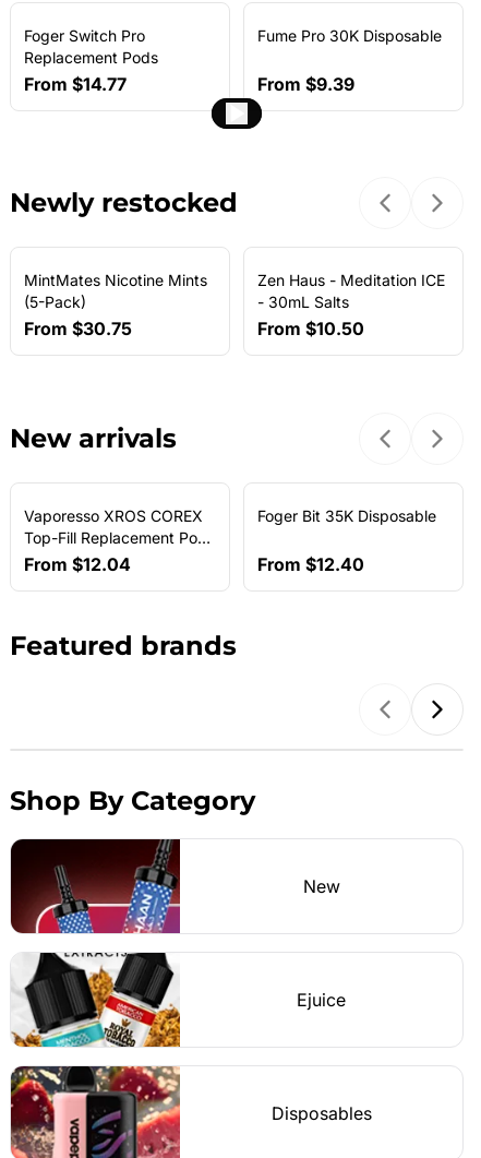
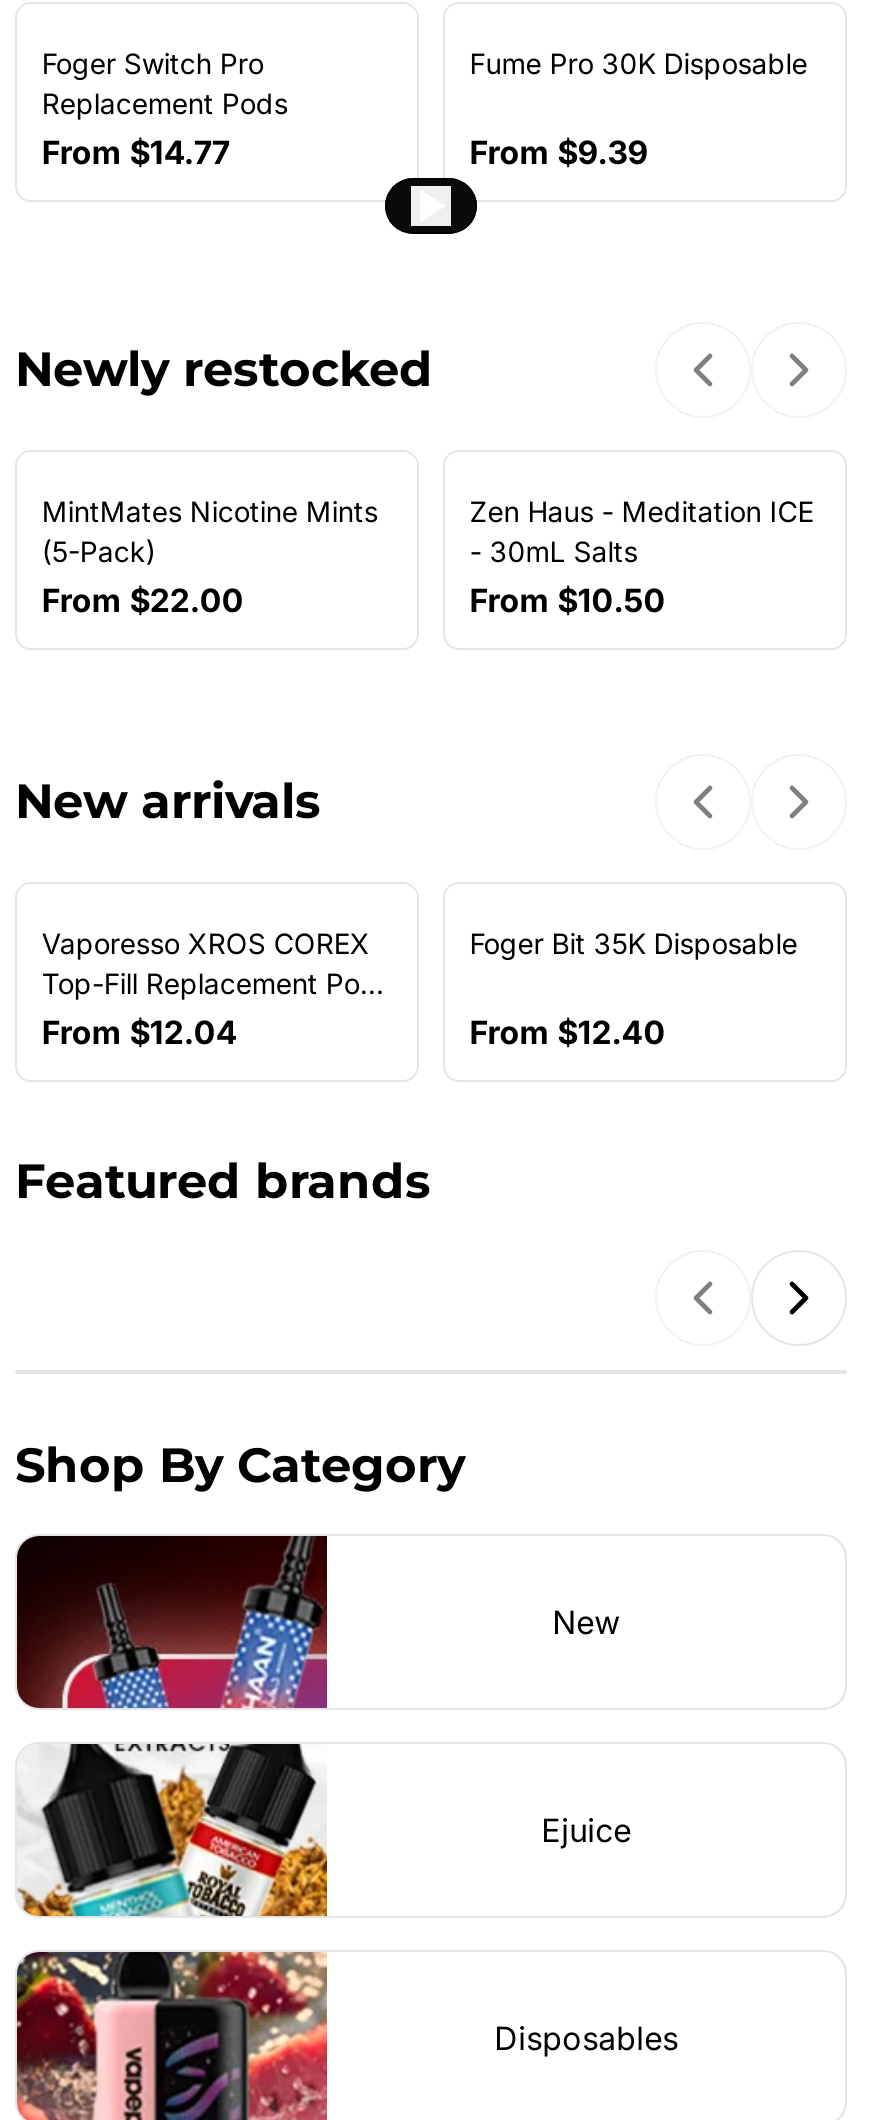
- From $30.75
+ From $22.00
